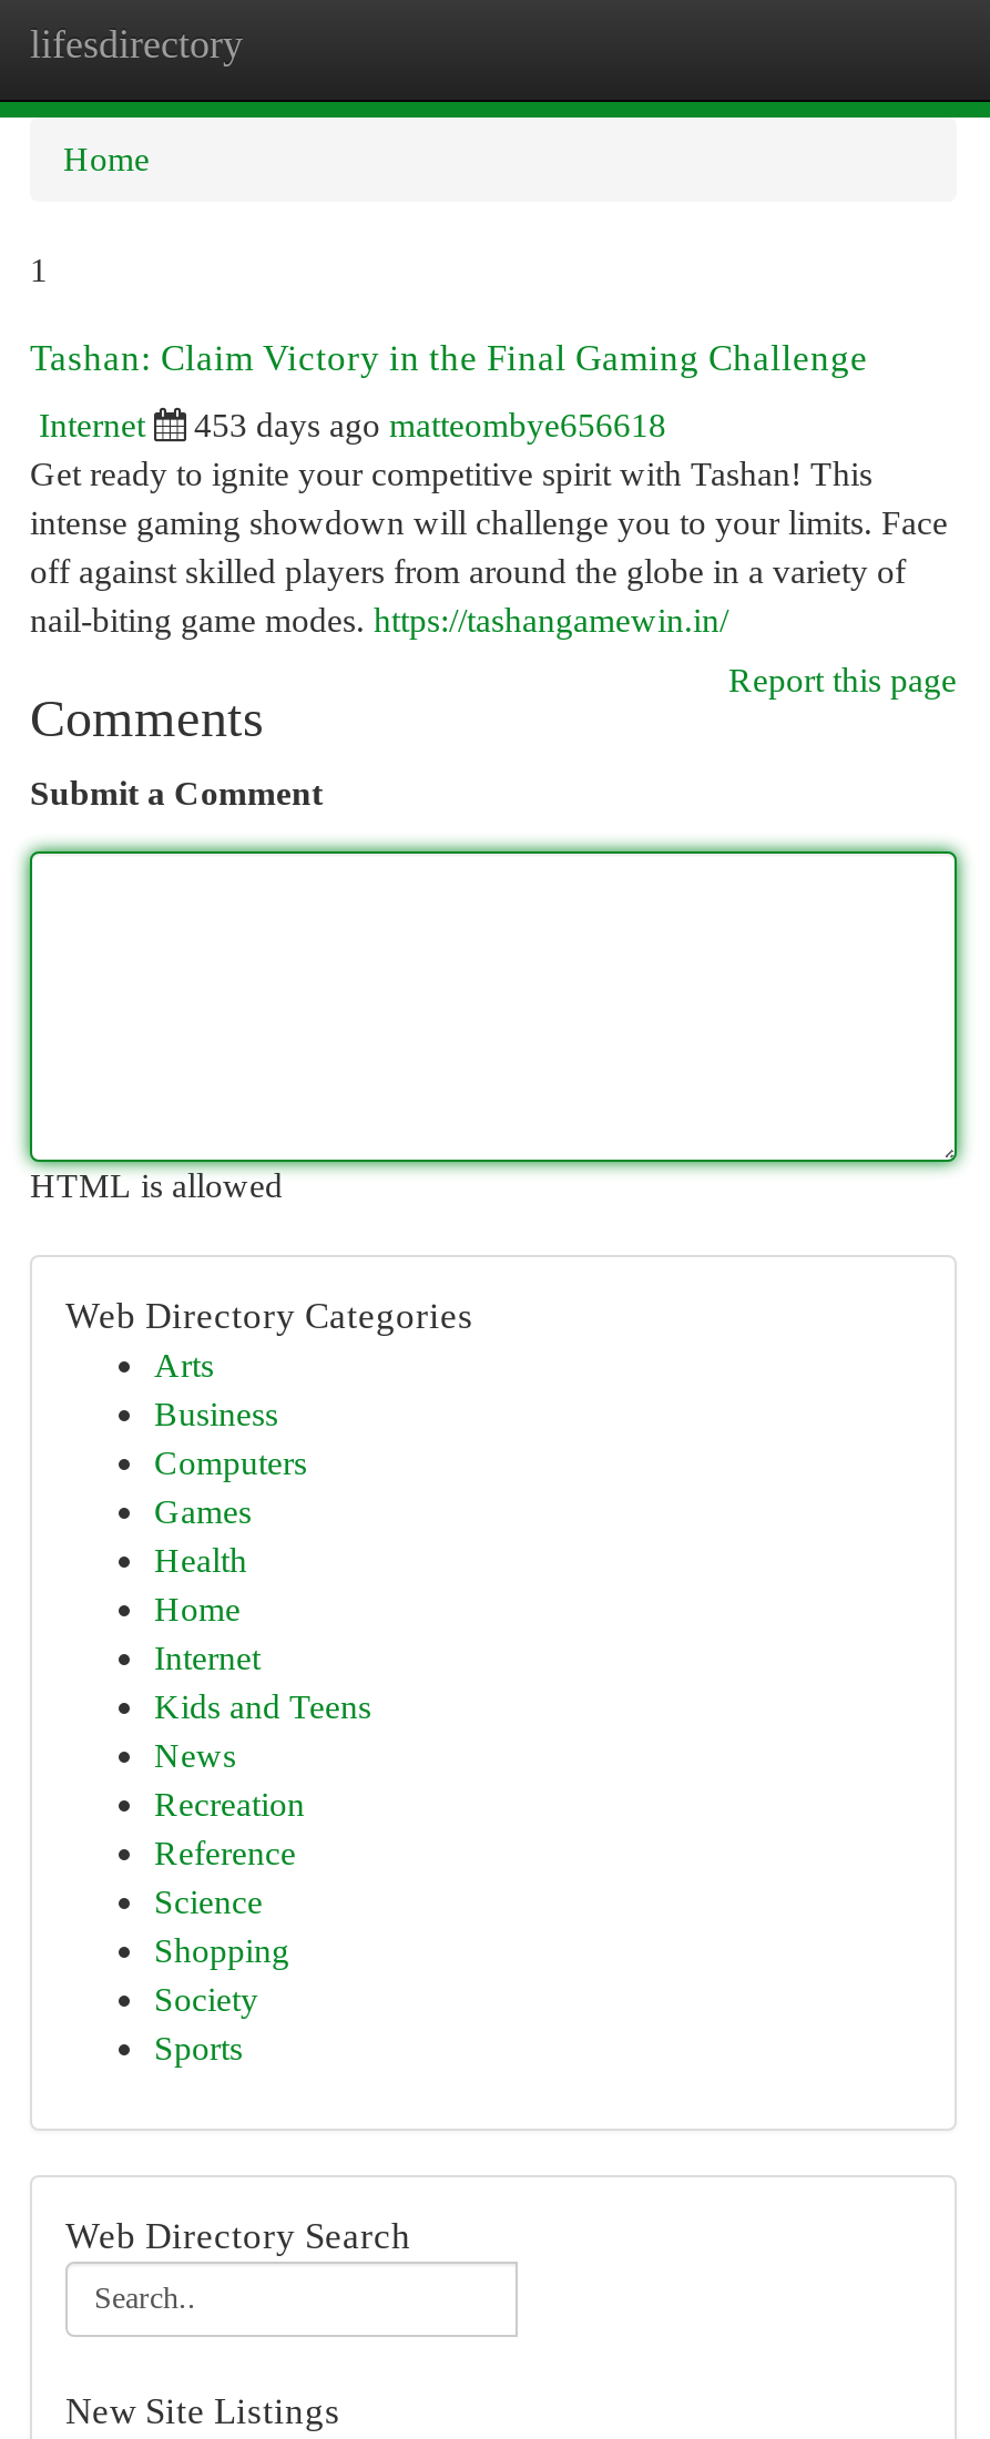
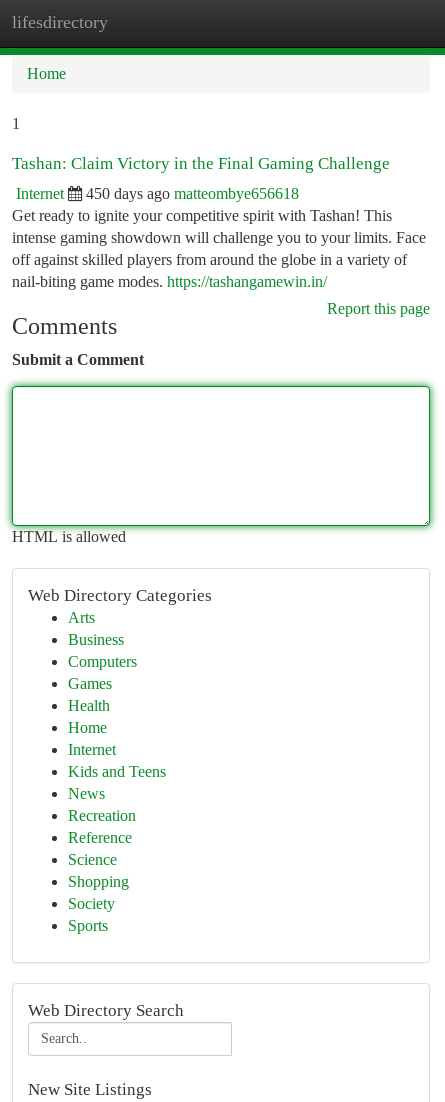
- 453 days ago matteombye656618
+ 450 days ago matteombye656618
